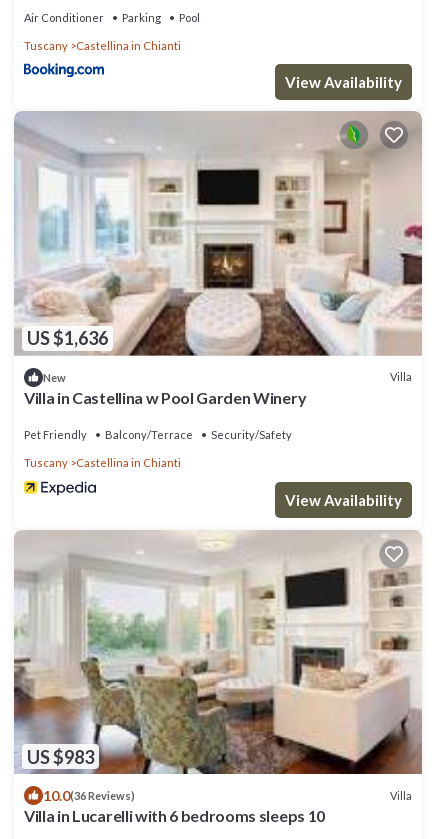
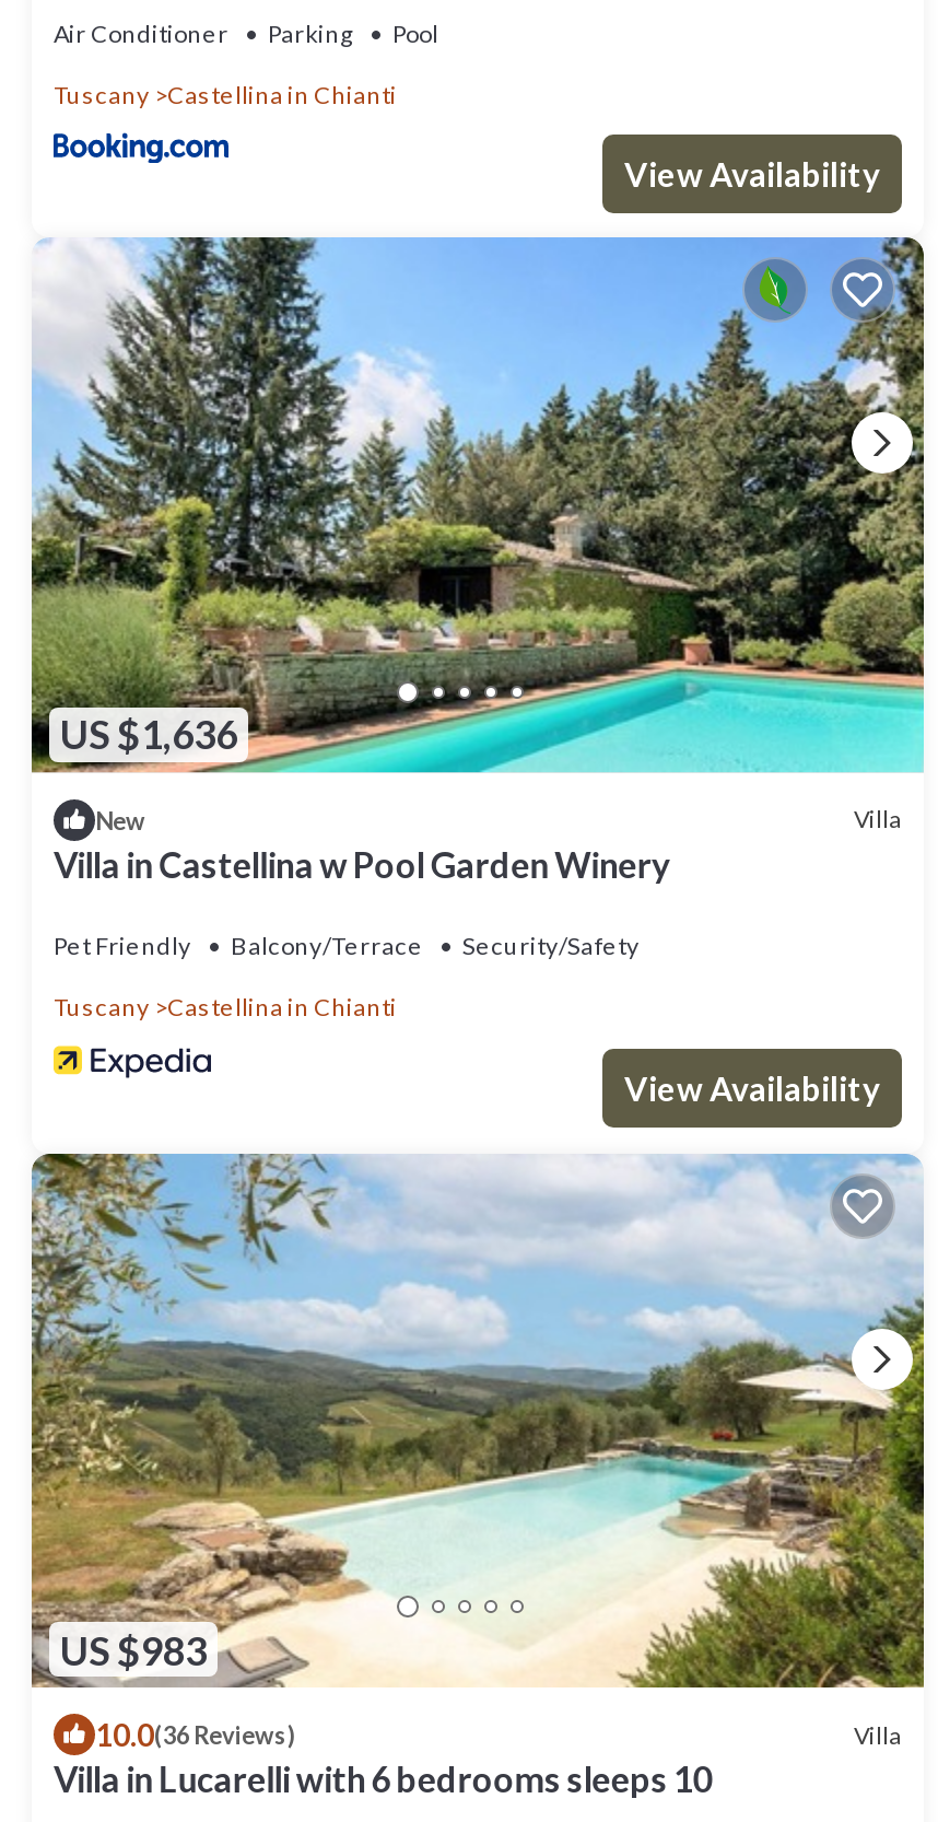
- [image]
+ [image]

- [image]
+ [image]
